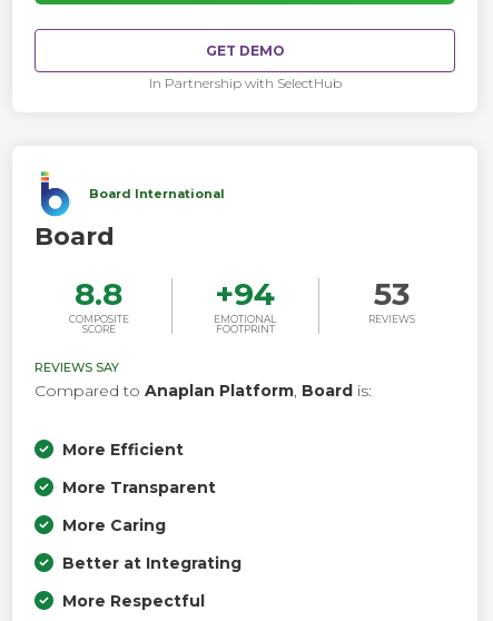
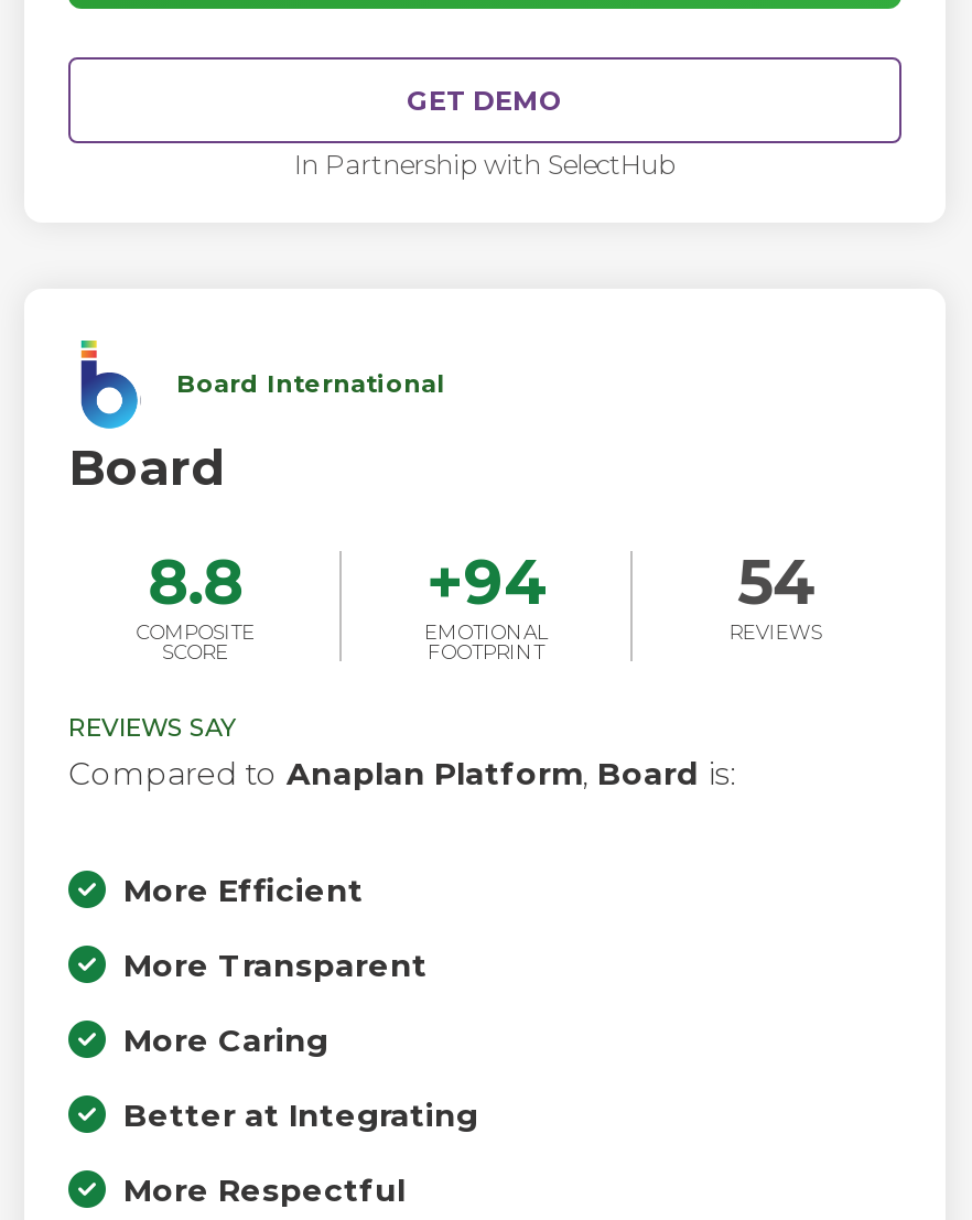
- 53
+ 54
